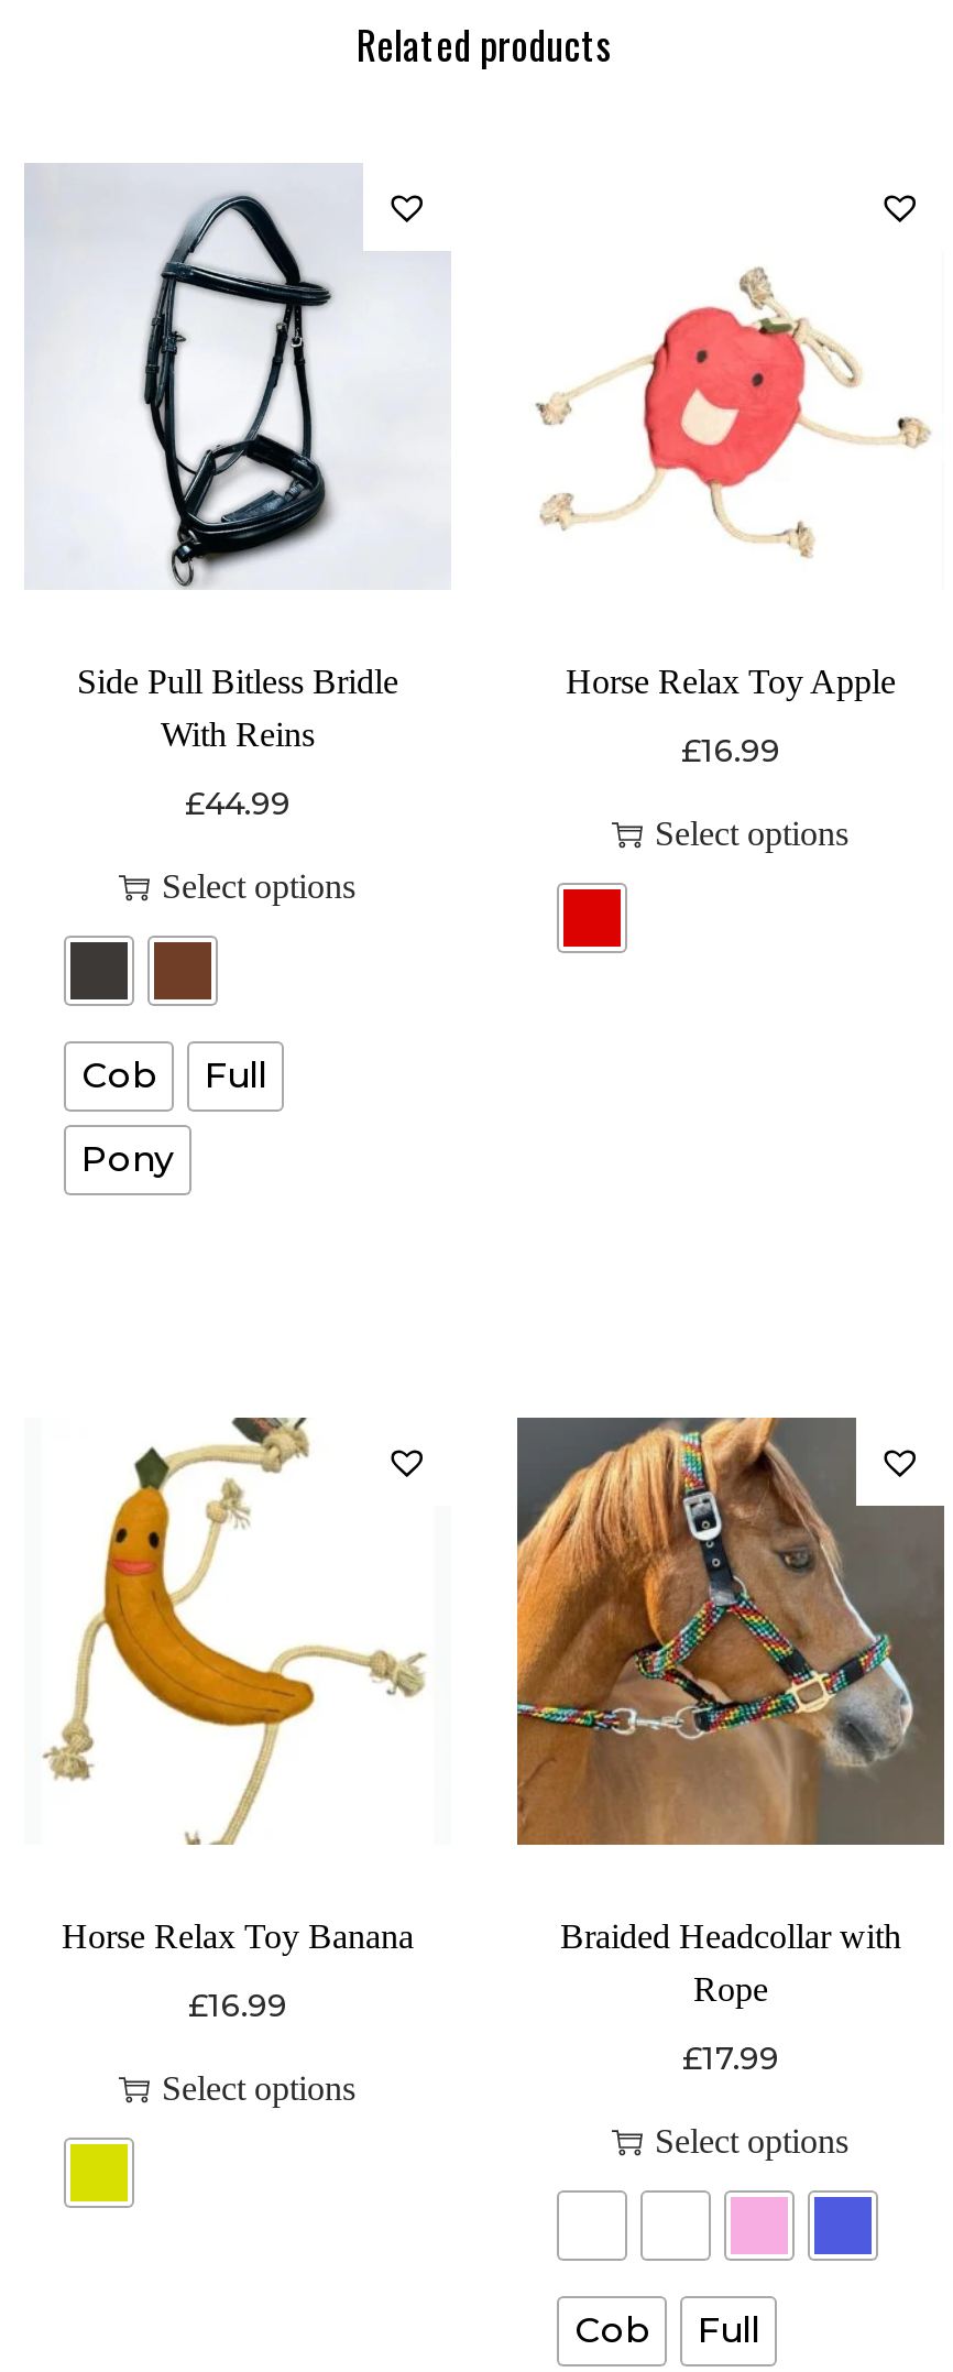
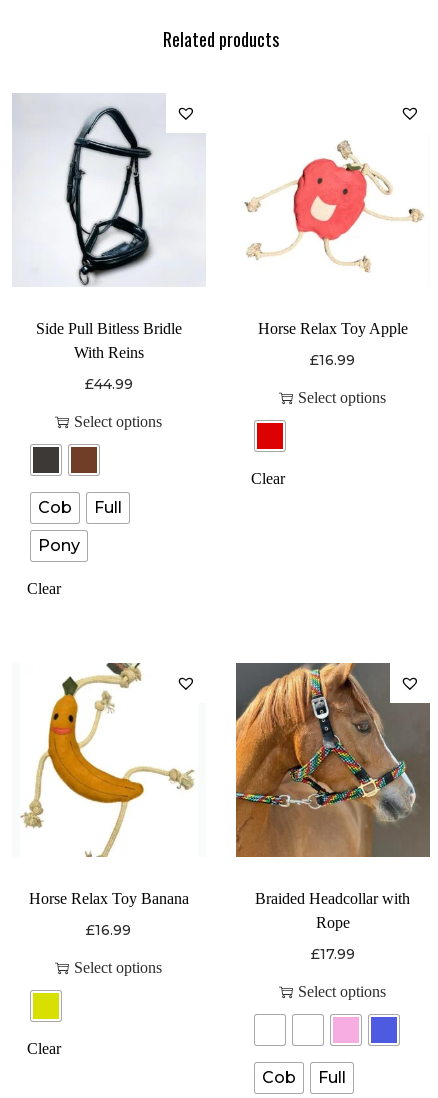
+ Clear

+ Clear

+ Clear
